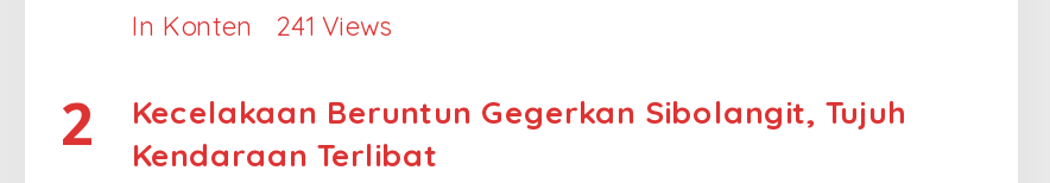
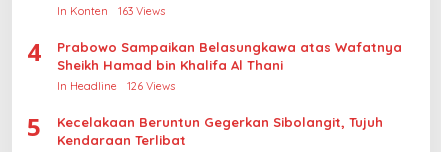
- 241 Views
- 2
+ 163 Views
+ 4
+ Prabowo Sampaikan Belasungkawa atas Wafatnya
+ Sheikh Hamad bin Khalifa Al Thani
+ In Headline
+ 126 Views
+ 5
